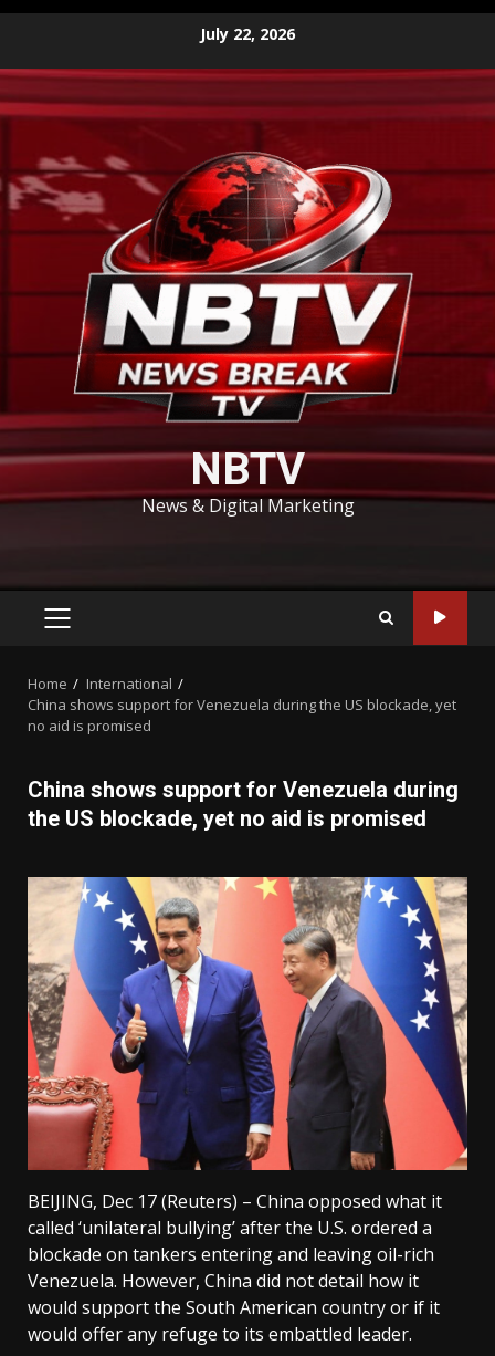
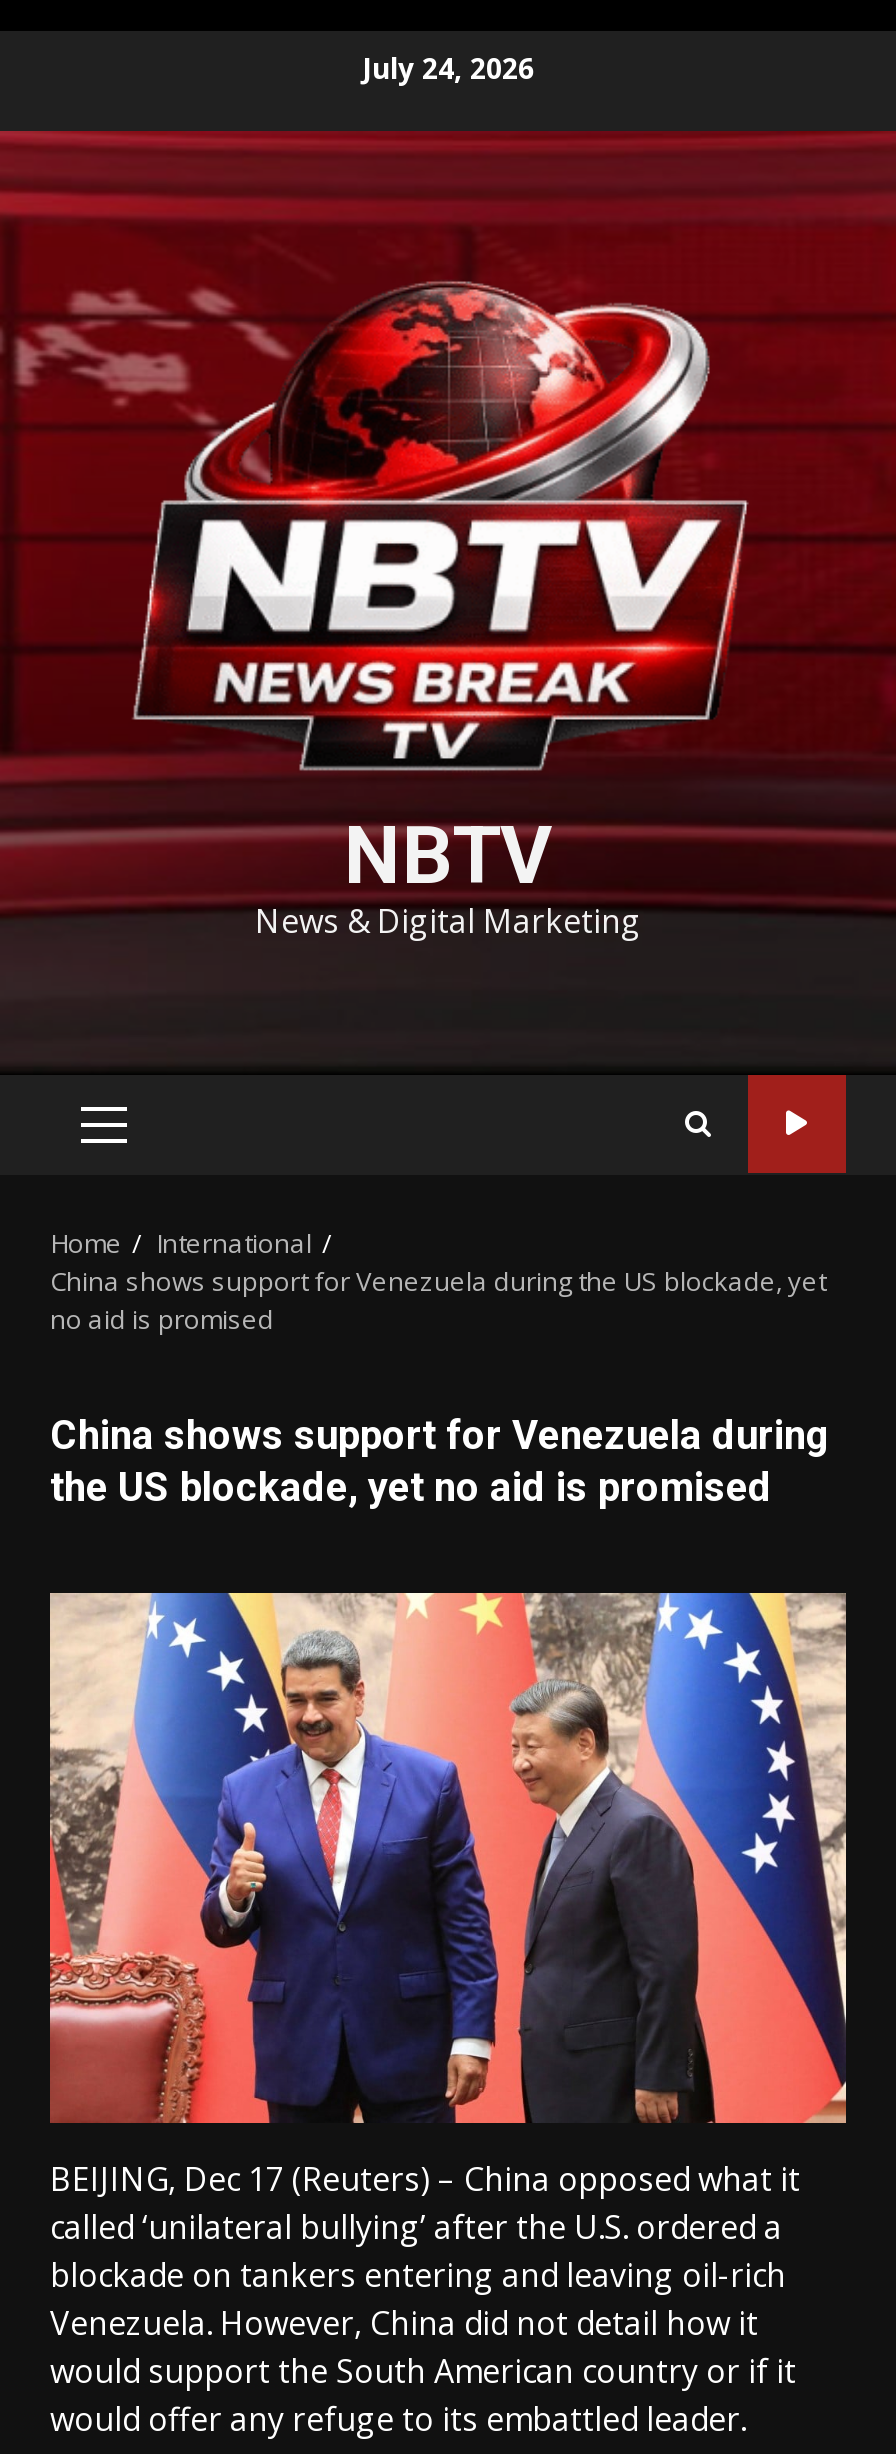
- July 22, 2026
+ July 24, 2026
